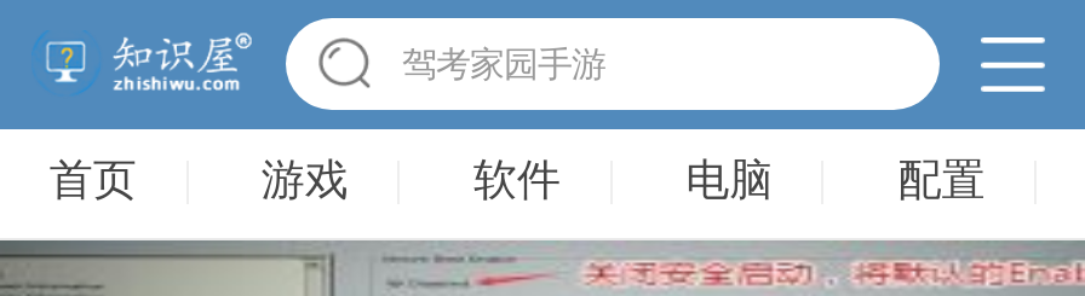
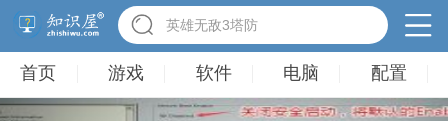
- 驾考家园手游
+ 英雄无敌3塔防
